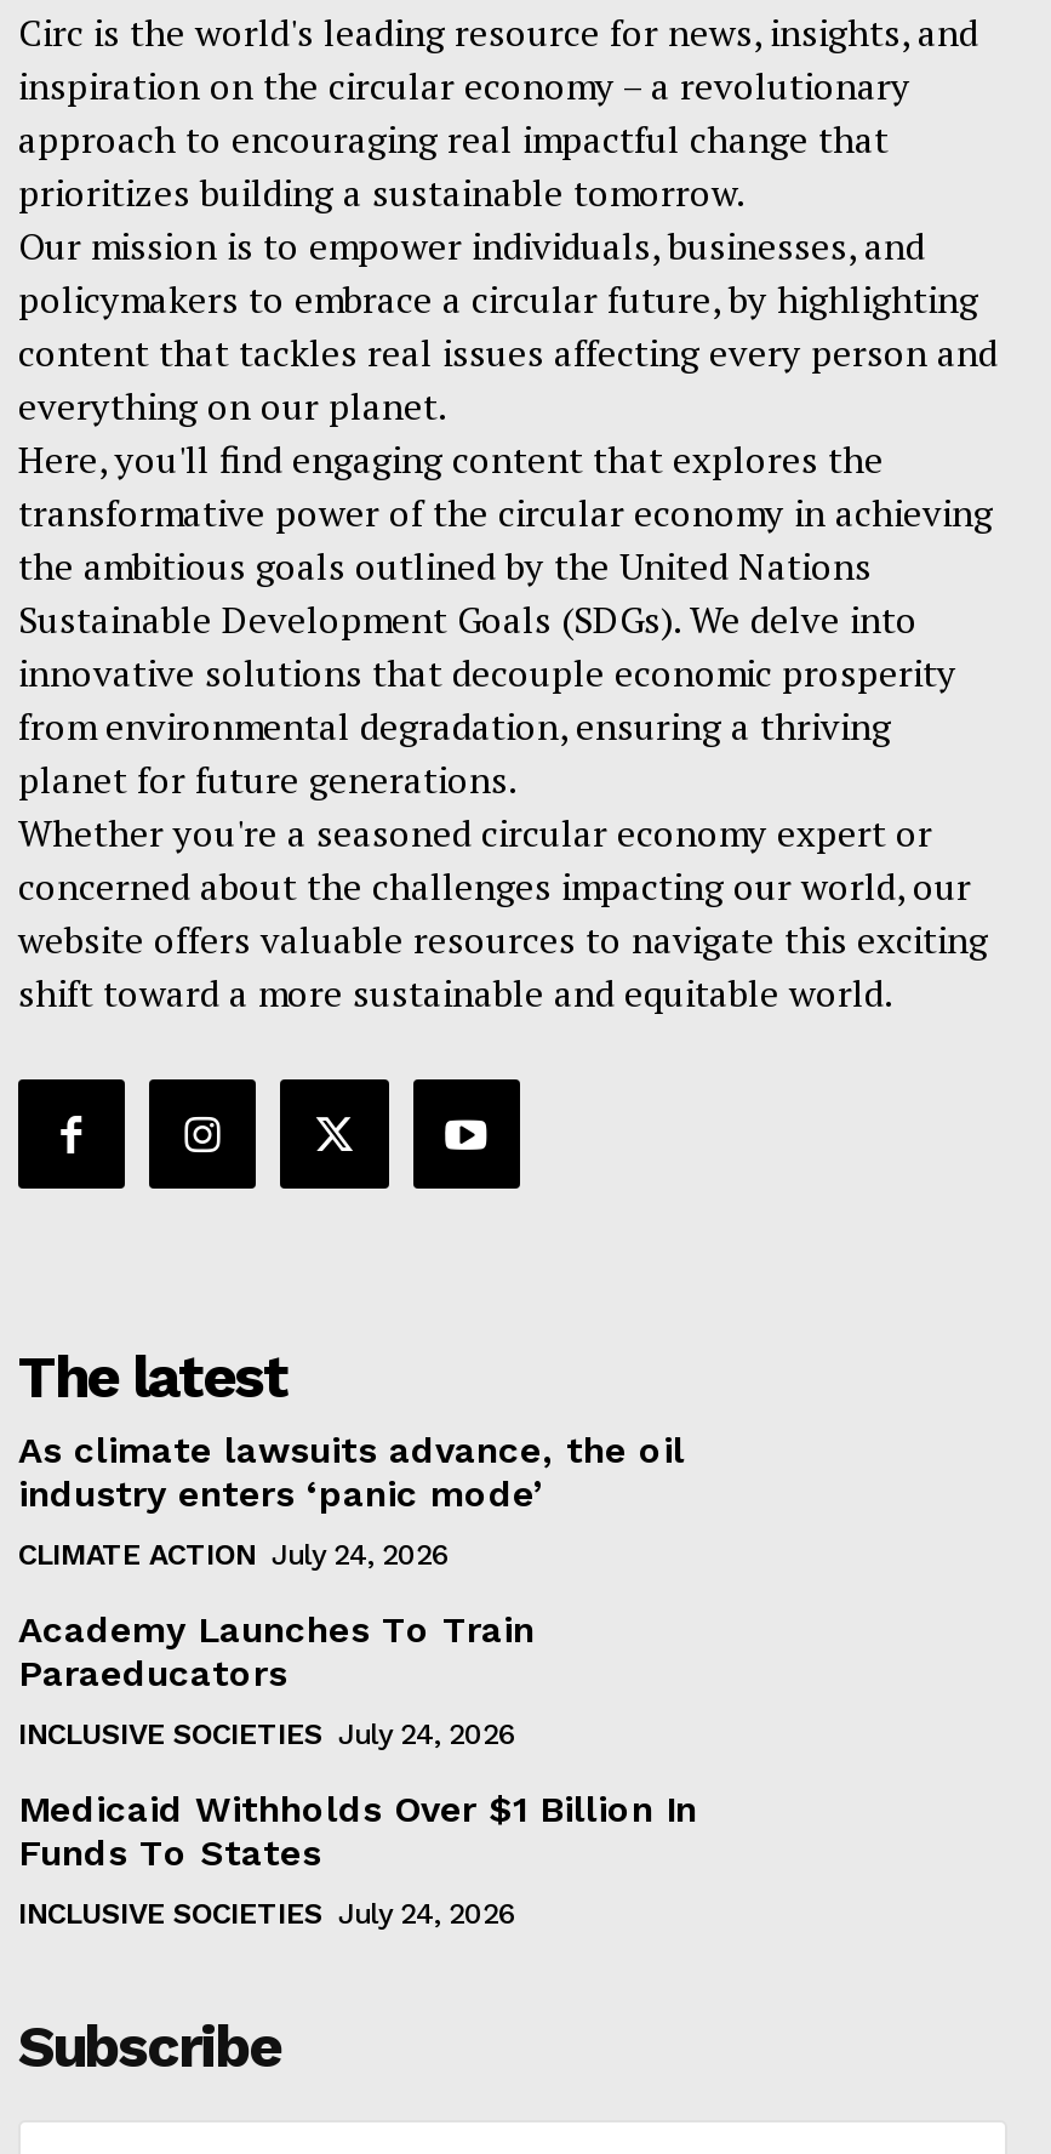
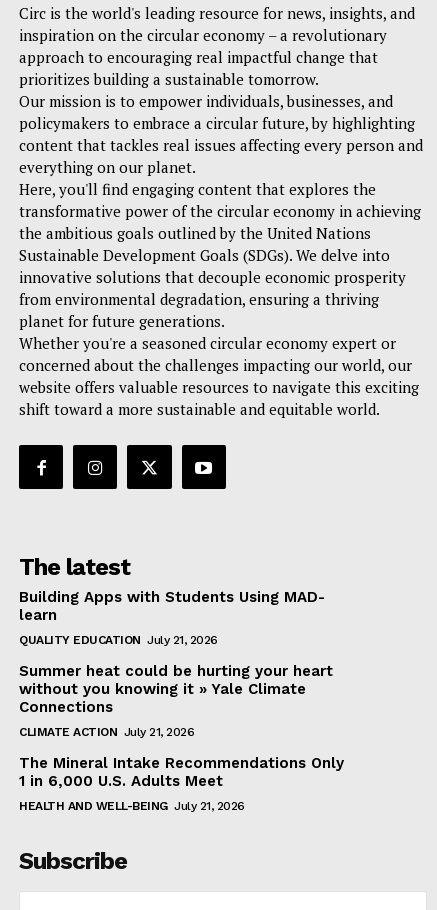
- As climate lawsuits advance, the oil
- industry enters ‘panic mode’
+ Building Apps with Students Using MAD-
+ learn

- CLIMATE ACTION July 24, 2026
+ QUALITY EDUCATION July 21, 2026

- Academy Launches To Train
- Paraeducators
+ Summer heat could be hurting your heart
+ without you knowing it » Yale Climate
+ Connections

- INCLUSIVE SOCIETIES July 24, 2026
+ CLIMATE ACTION July 21, 2026

- Medicaid Withholds Over $1 Billion In
- Funds To States
+ The Mineral Intake Recommendations Only
+ 1 in 6,000 U.S. Adults Meet

- INCLUSIVE SOCIETIES July 24, 2026
+ HEALTH AND WELL-BEING July 21, 2026
